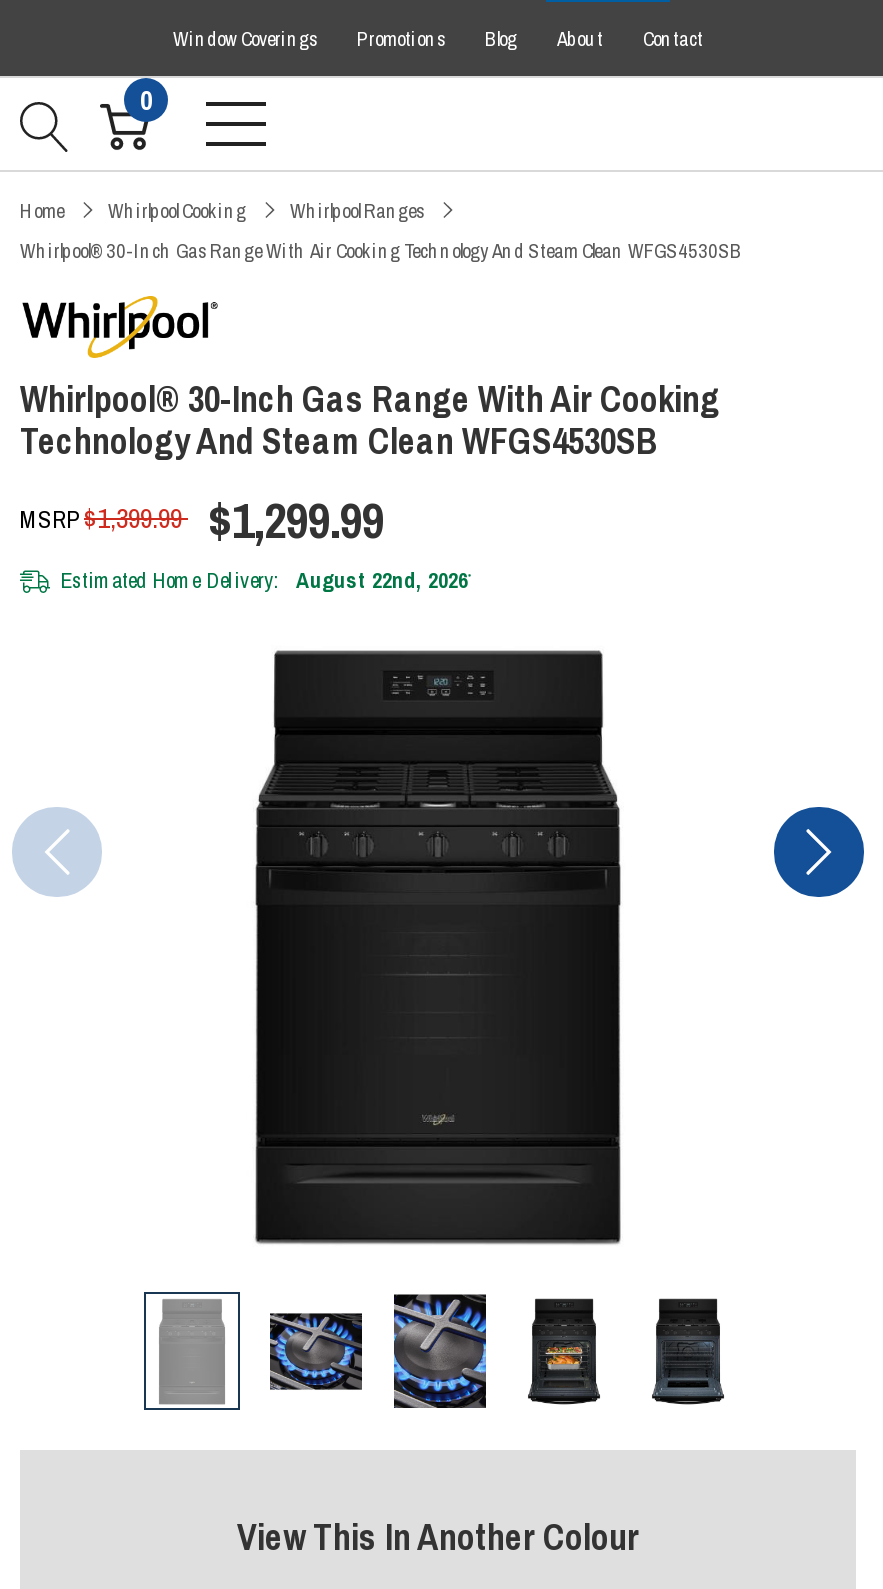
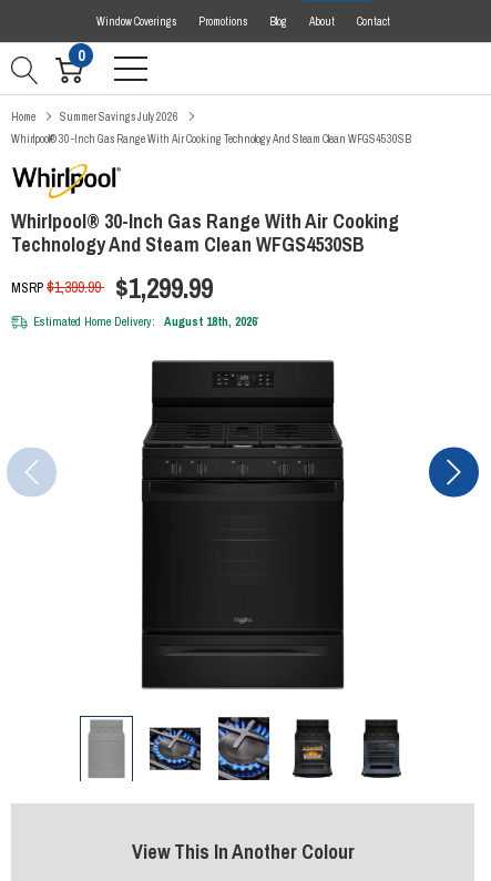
- Whirlpool Cooking
- Whirlpool Ranges
+ Summer Savings July 2026

- Estimated Home Delivery: August 22nd, 2026
+ Estimated Home Delivery: August 18th, 2026
